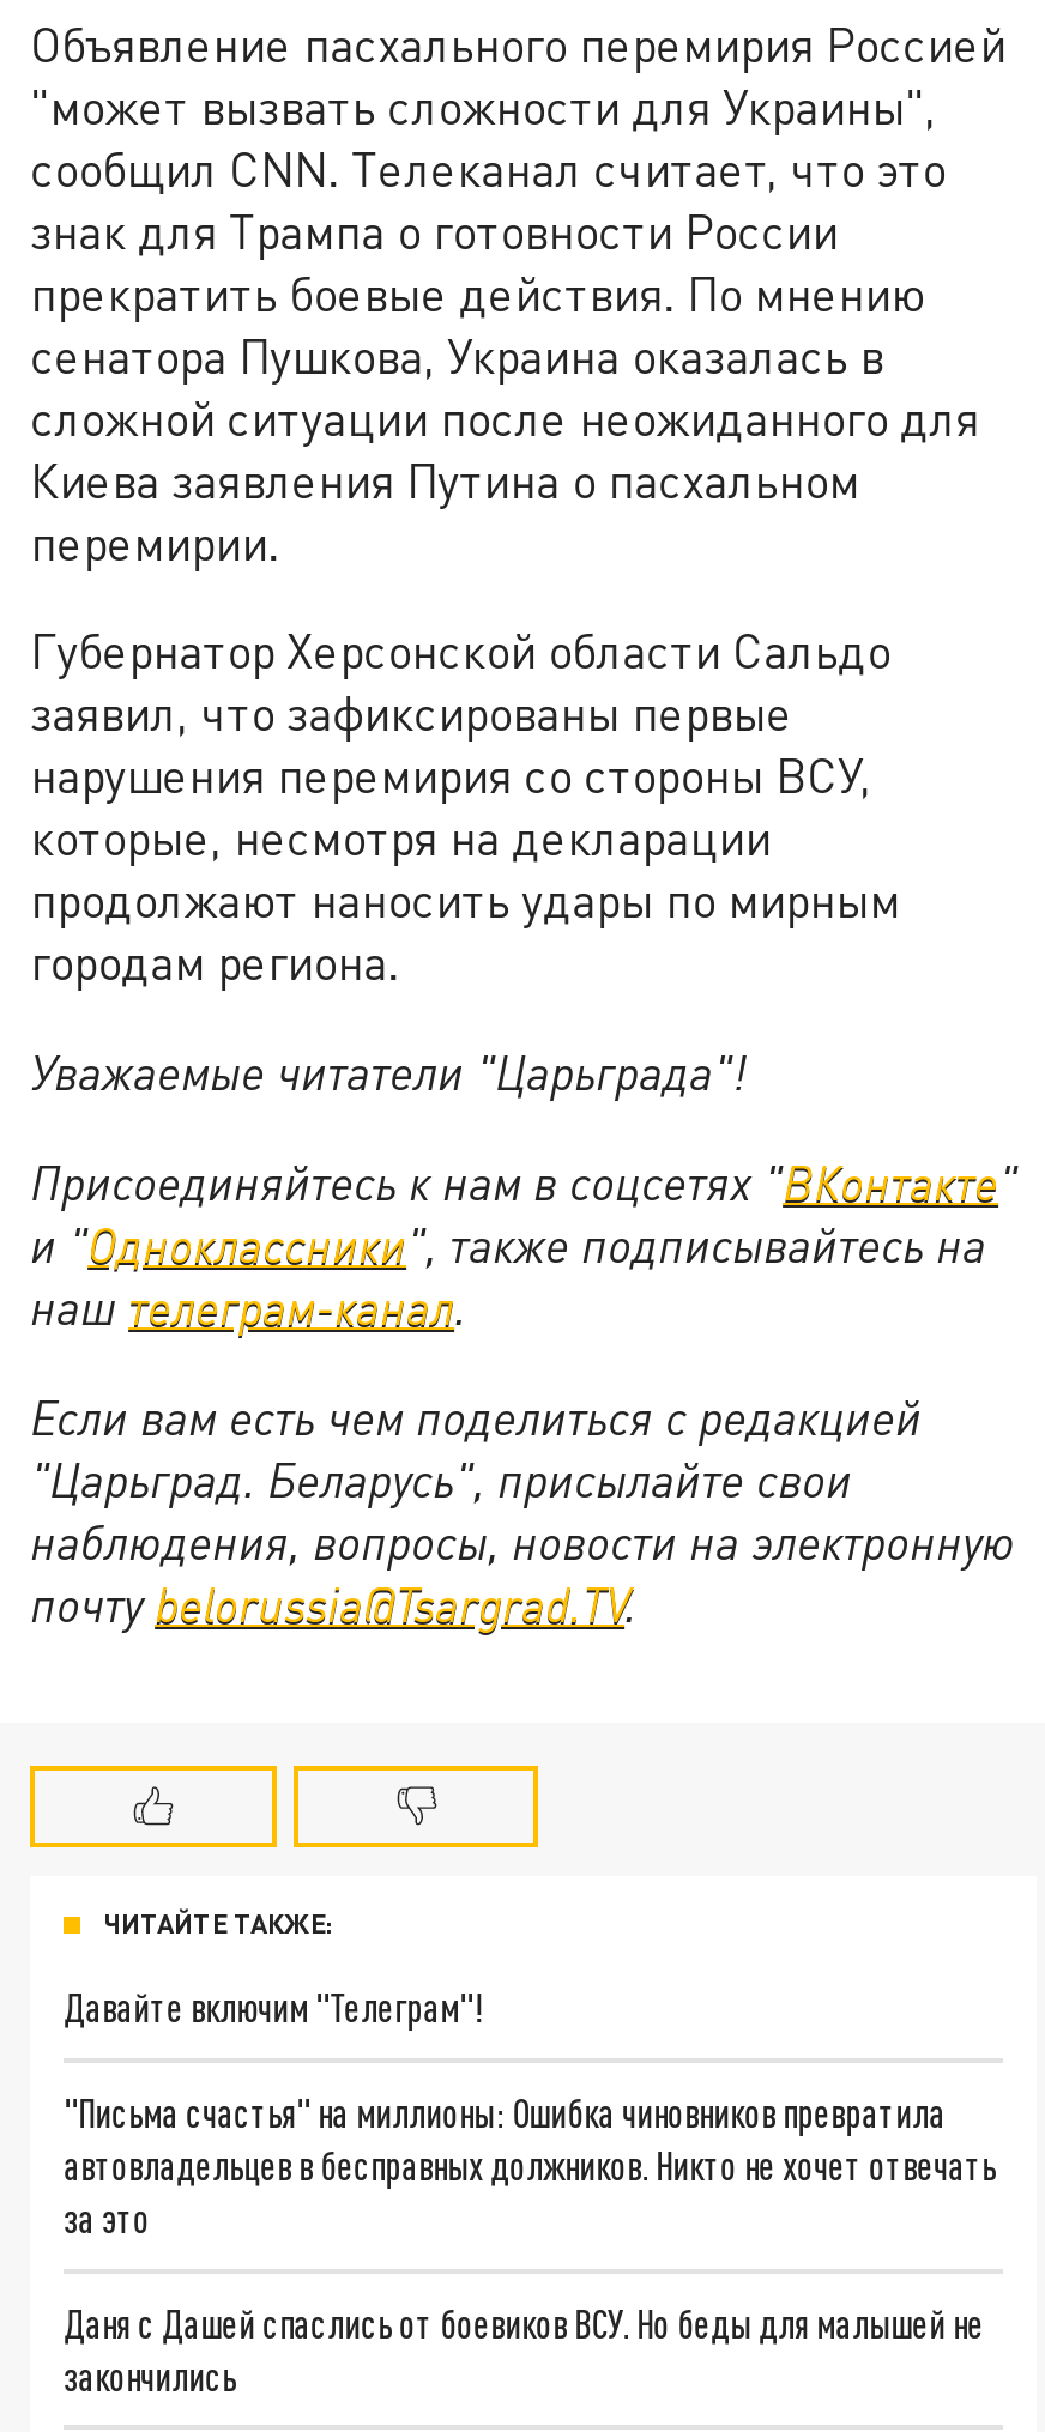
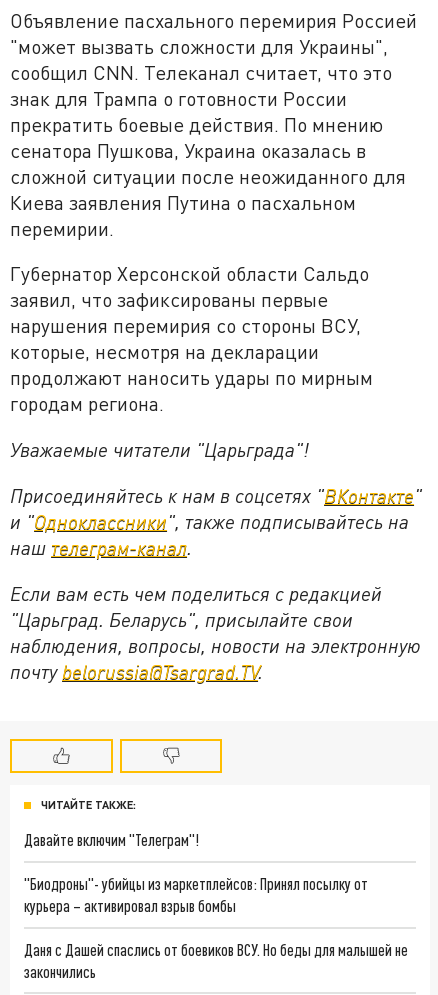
- "Письма счастья" на миллионы: Ошибка чиновников превратила
- автовладельцев в бесправных должников. Никто не хочет отвечать
- за это
+ "Биодроны"- убийцы из маркетплейсов: Принял посылку от
+ курьера – активировал взрыв бомбы
